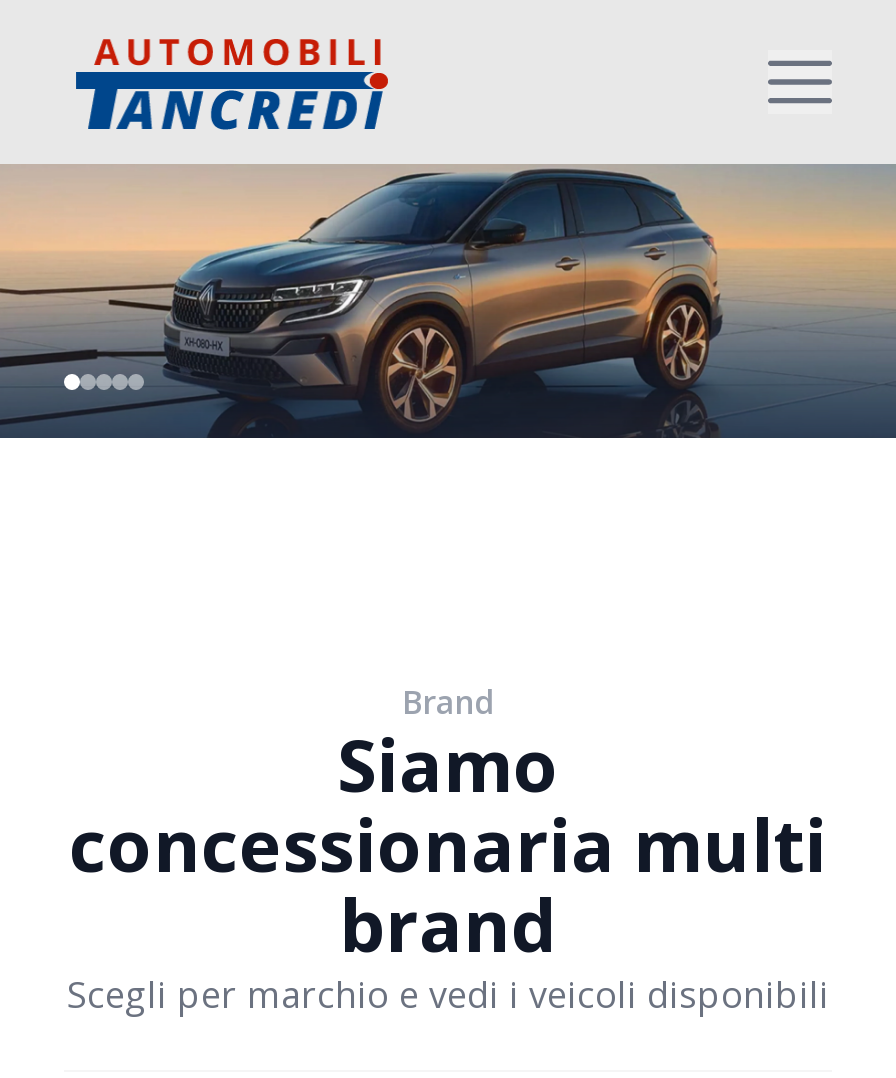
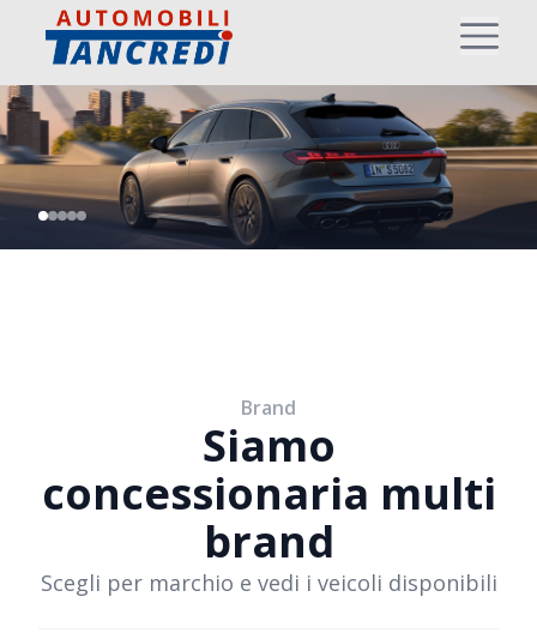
- [image]
+ [image]
